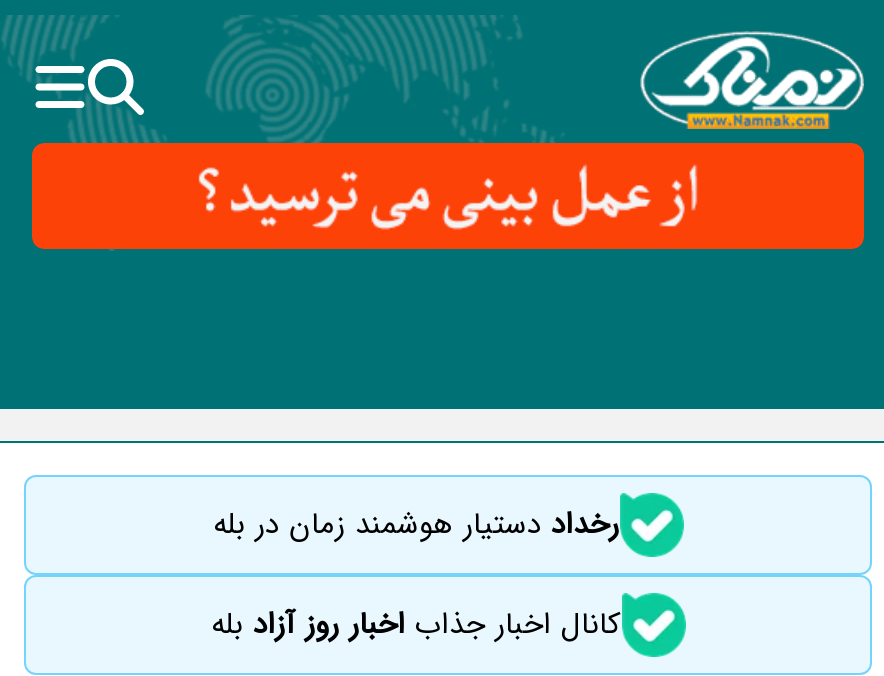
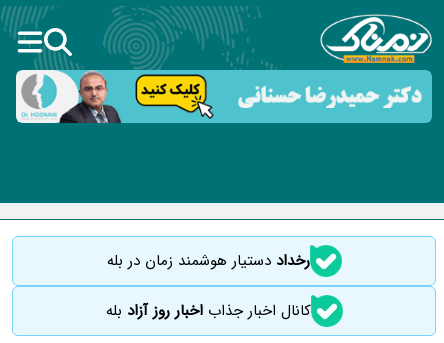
- [image]
+ [image]
